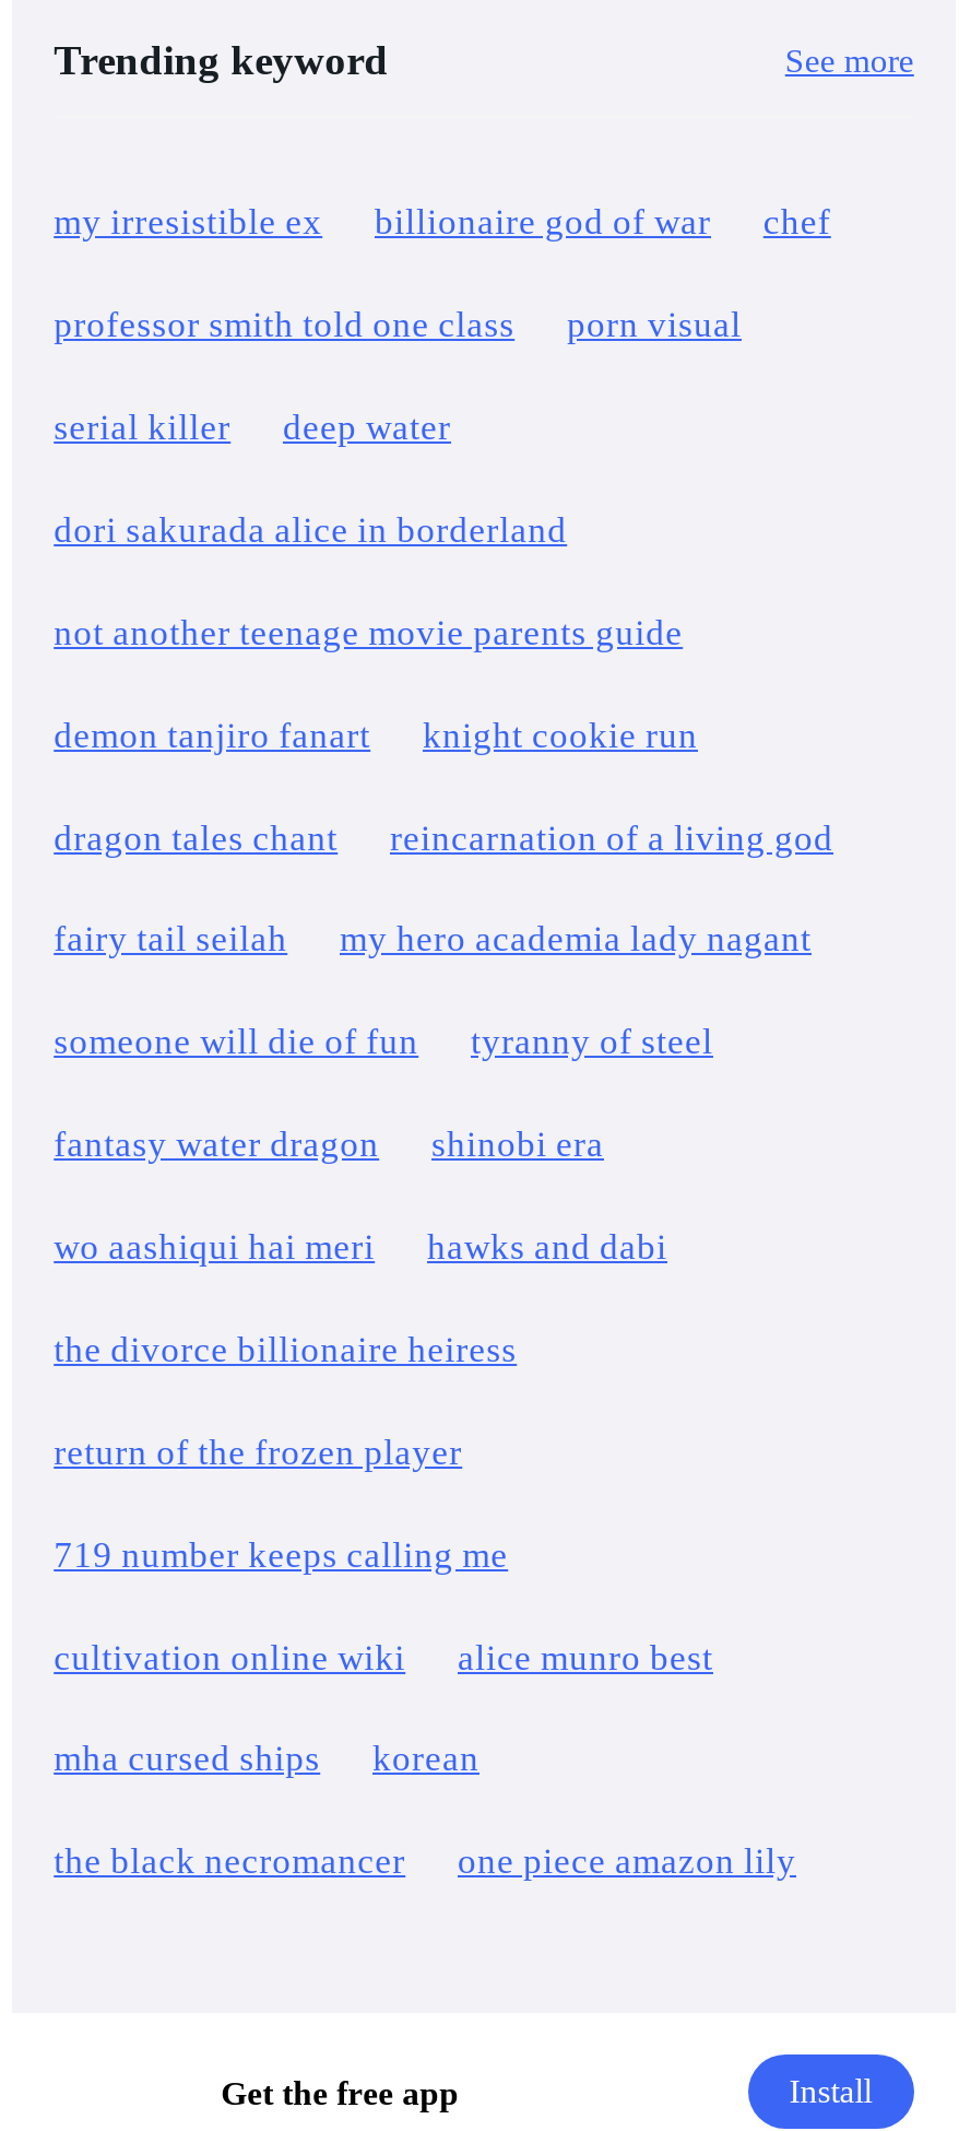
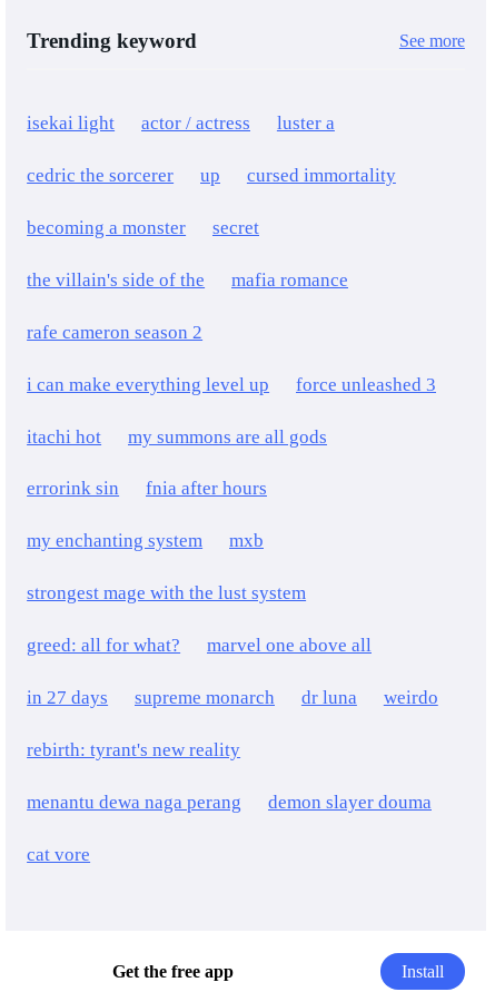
- my irresistible ex
- billionaire god of war
- chef
- professor smith told one class
- porn visual
- serial killer
- deep water
- dori sakurada alice in borderland
- not another teenage movie parents guide
- demon tanjiro fanart
- knight cookie run
- dragon tales chant
- reincarnation of a living god
- fairy tail seilah
- my hero academia lady nagant
- someone will die of fun
- tyranny of steel
- fantasy water dragon
- shinobi era
- wo aashiqui hai meri
- hawks and dabi
- the divorce billionaire heiress
- return of the frozen player
- 719 number keeps calling me
- cultivation online wiki
- alice munro best
- mha cursed ships
- korean
- the black necromancer
- one piece amazon lily
+ isekai light
+ actor / actress
+ luster a
+ cedric the sorcerer
+ up
+ cursed immortality
+ becoming a monster
+ secret
+ the villain's side of the
+ mafia romance
+ rafe cameron season 2
+ i can make everything level up
+ force unleashed 3
+ itachi hot
+ my summons are all gods
+ errorink sin
+ fnia after hours
+ my enchanting system
+ mxb
+ strongest mage with the lust system
+ greed: all for what?
+ marvel one above all
+ in 27 days
+ supreme monarch
+ dr luna
+ weirdo
+ rebirth: tyrant's new reality
+ menantu dewa naga perang
+ demon slayer douma
+ cat vore
